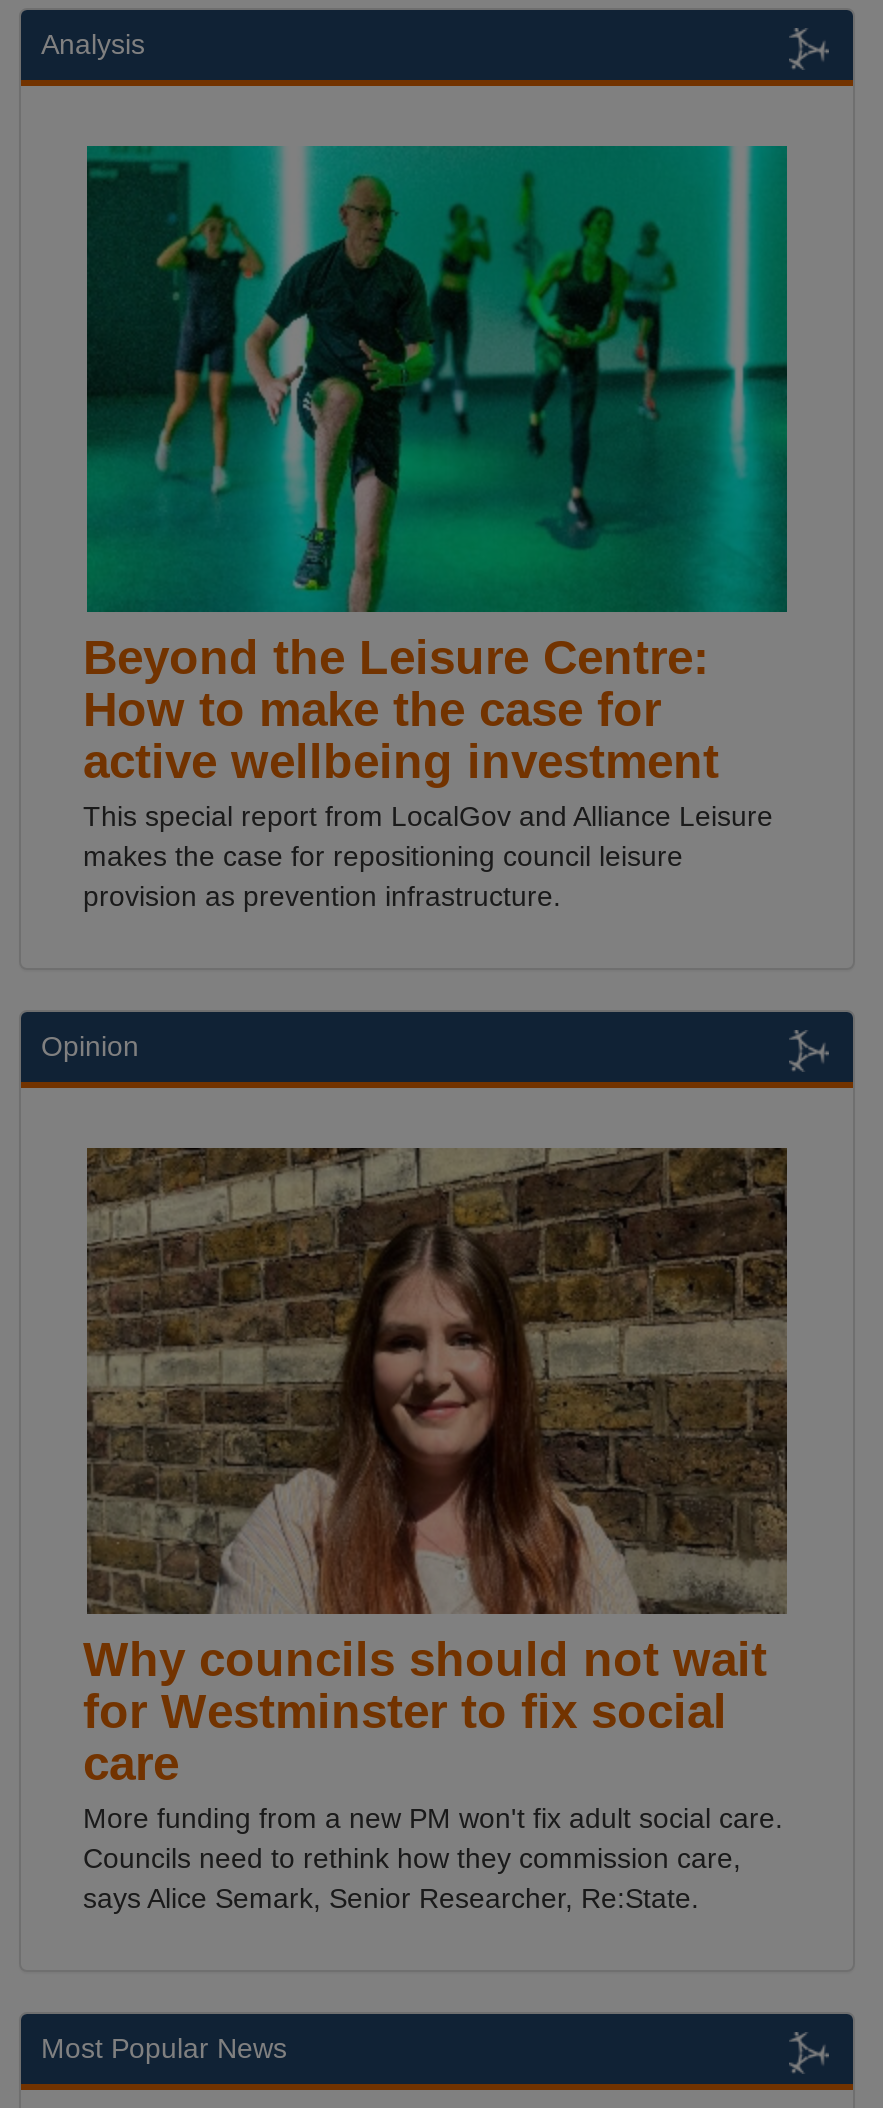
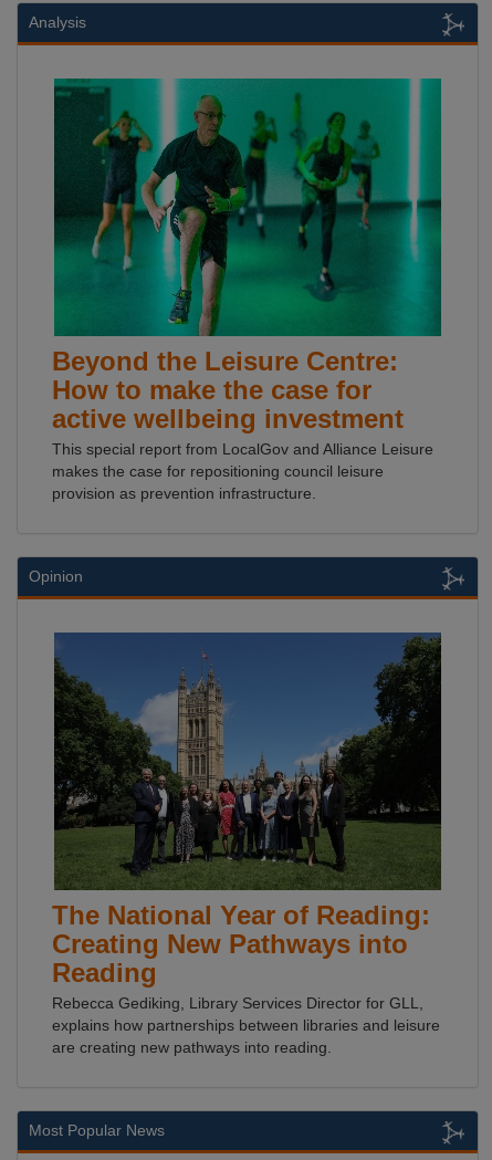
- [image]
- Why councils should not wait
- for Westminster to fix social
- care
- More funding from a new PM won't fix adult social care.
- Councils need to rethink how they commission care,
- says Alice Semark, Senior Researcher, Re:State.
+ [image]
+ The National Year of Reading:
+ Creating New Pathways into
+ Reading
+ Rebecca Gediking, Library Services Director for GLL,
+ explains how partnerships between libraries and leisure
+ are creating new pathways into reading.
